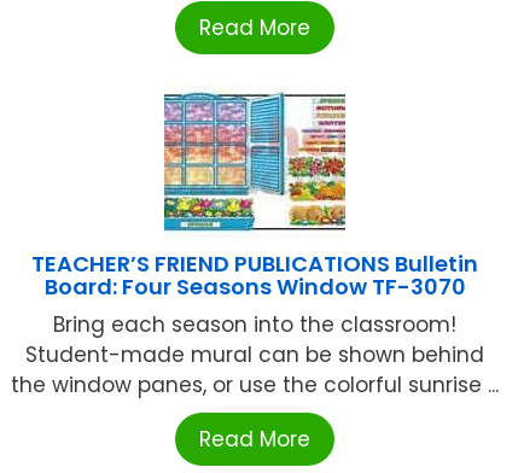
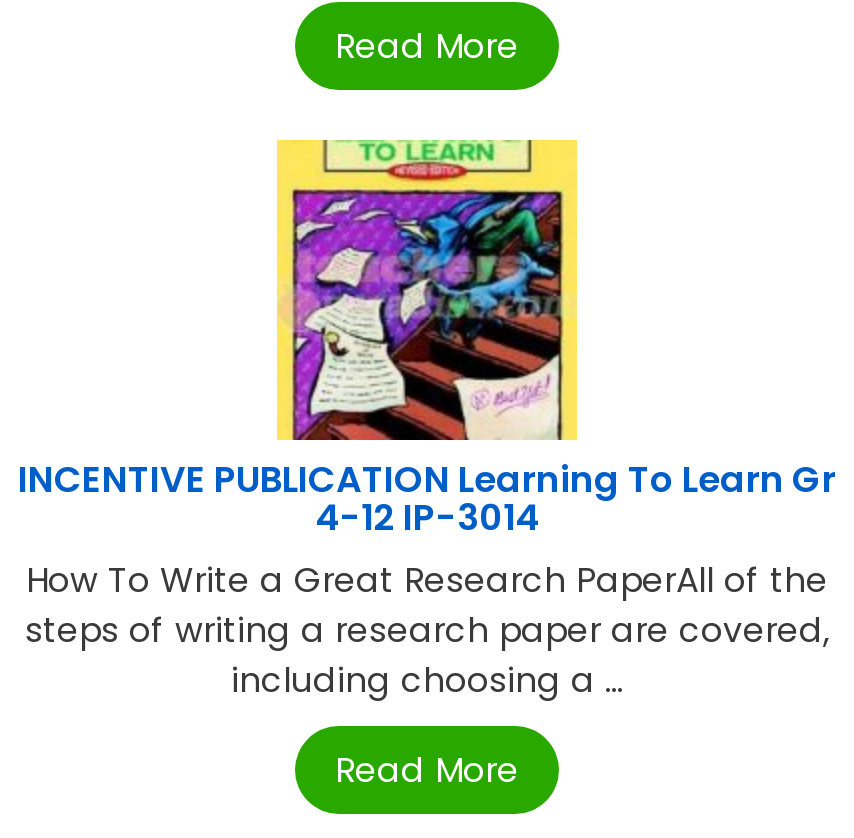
- [image]
- TEACHER’S FRIEND PUBLICATIONS Bulletin
- Board: Four Seasons Window TF-3070
- Bring each season into the classroom!
- Student-made mural can be shown behind
- the window panes, or use the colorful sunrise ...
+ [image]
+ INCENTIVE PUBLICATION Learning To Learn Gr
+ 4-12 IP-3014
+ How To Write a Great Research PaperAll of the
+ steps of writing a research paper are covered,
+ including choosing a ...
